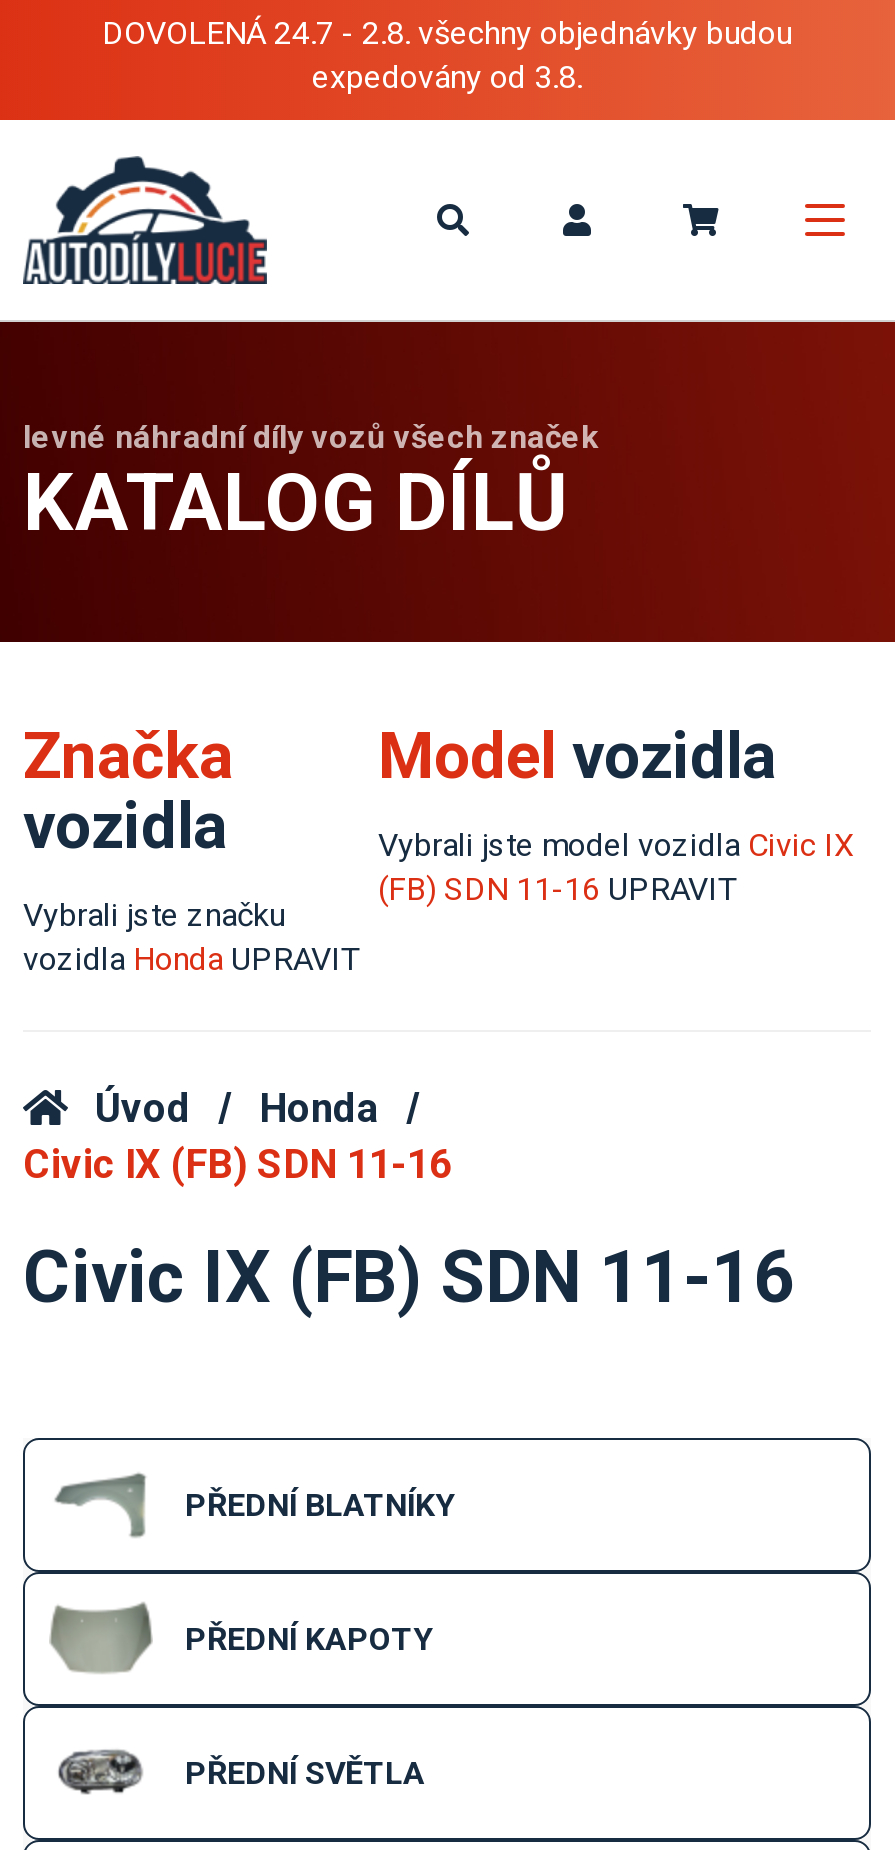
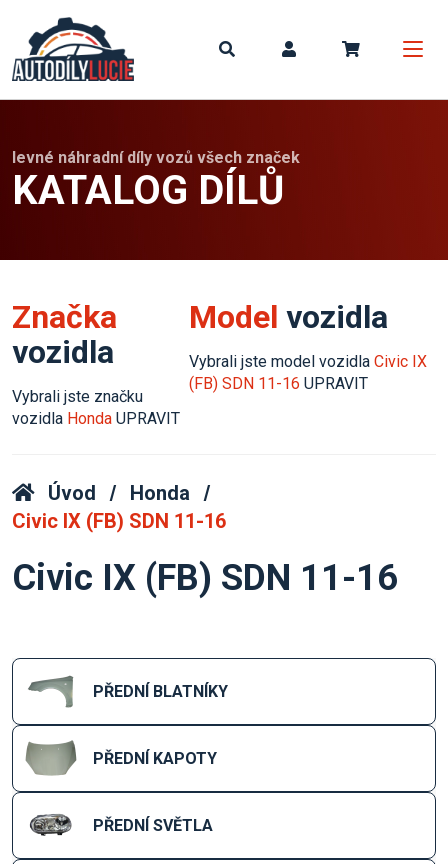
- DOVOLENÁ 24.7 - 2.8. všechny objednávky budou
- expedovány od 3.8.
